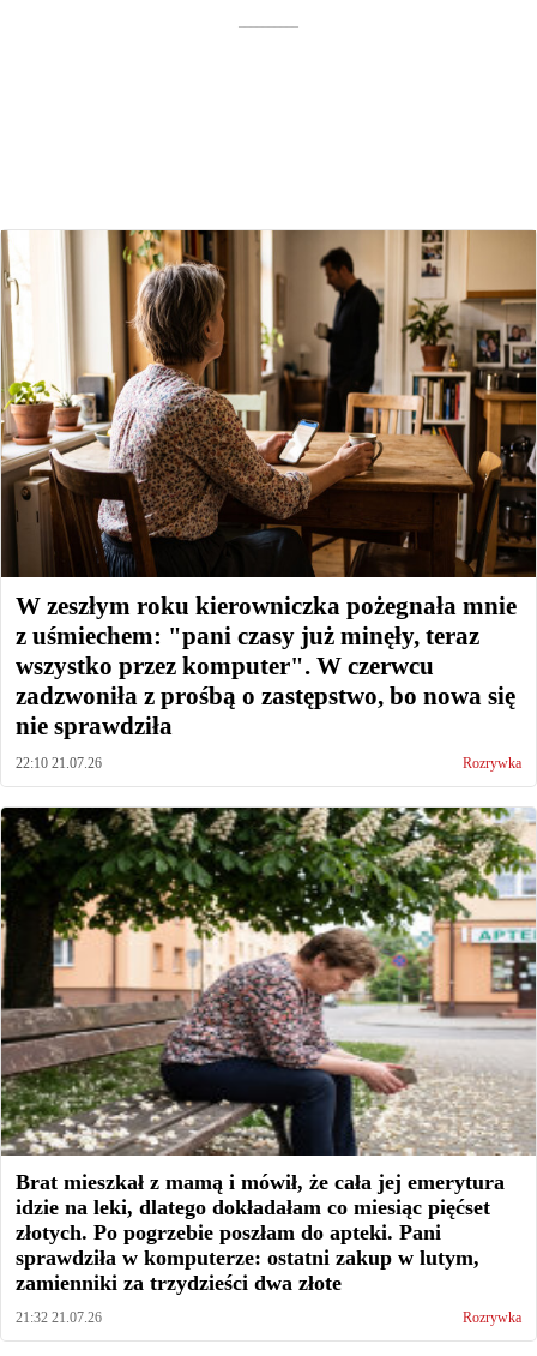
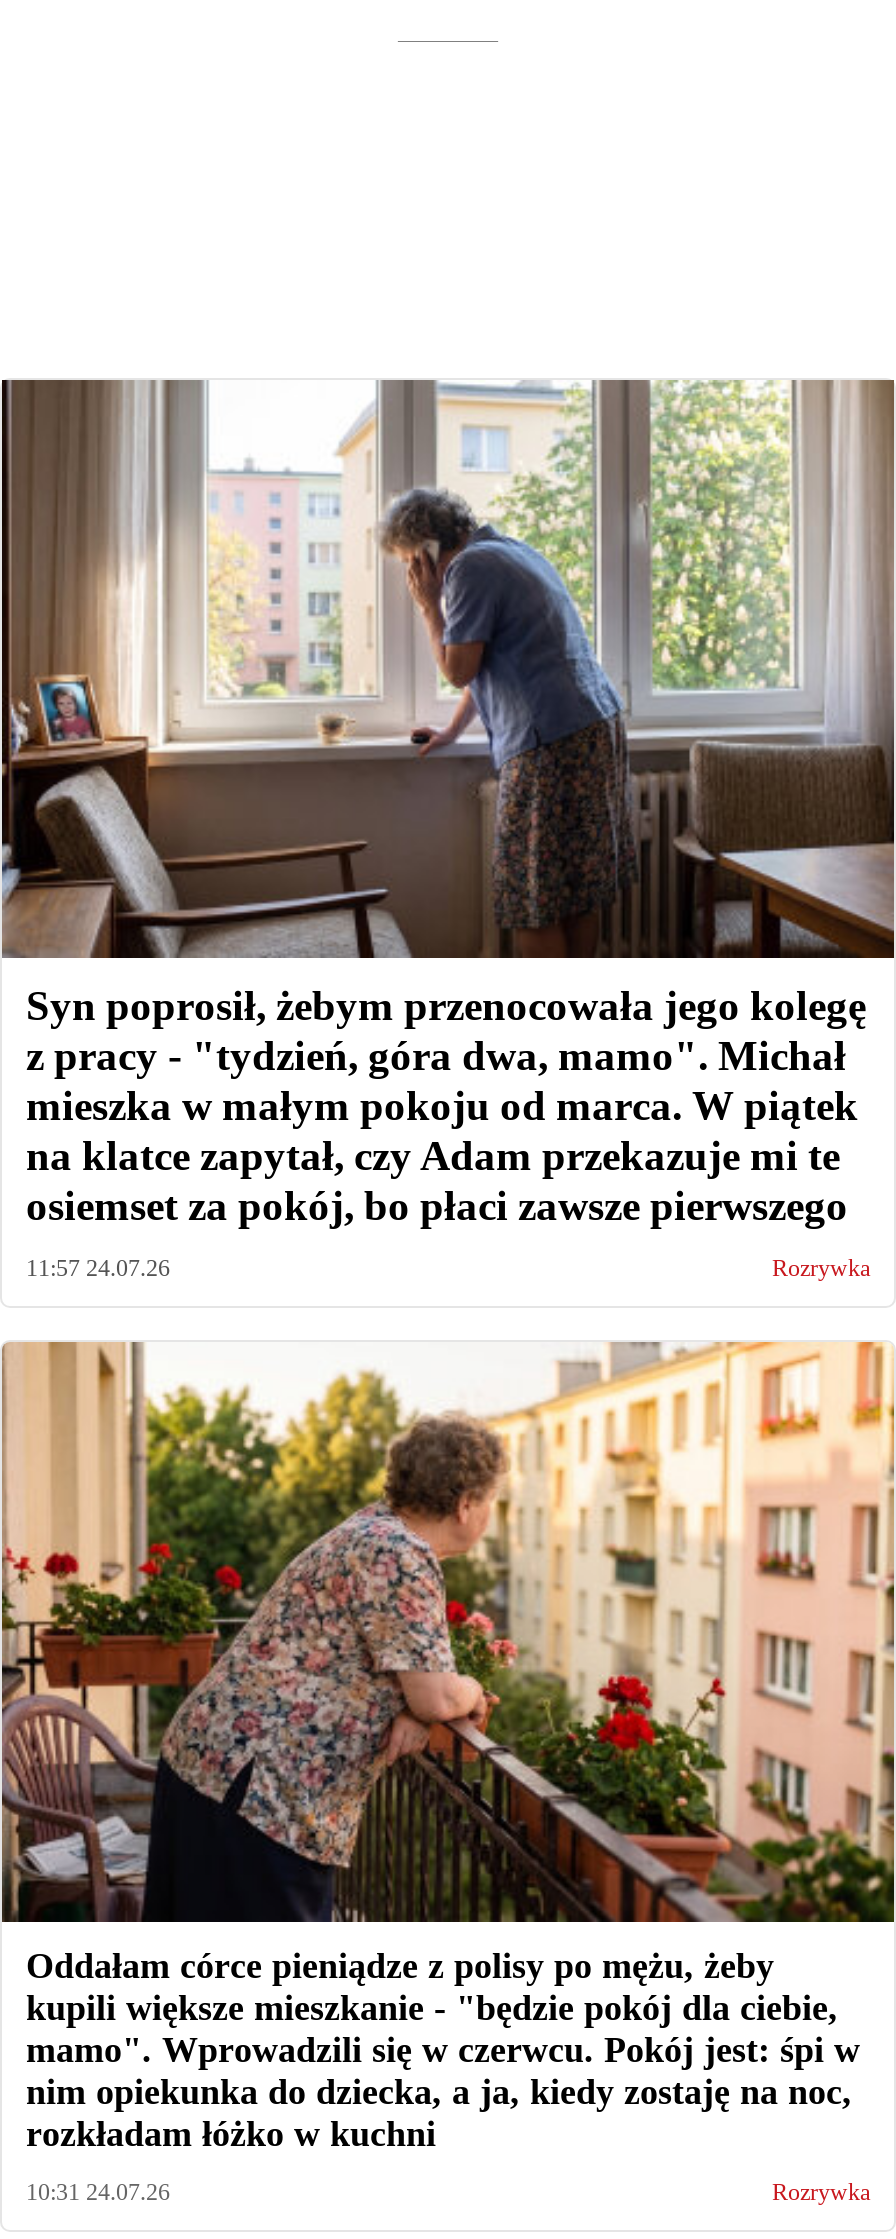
- [image]
- W zeszłym roku kierowniczka pożegnała mnie
- z uśmiechem: "pani czasy już minęły, teraz
- wszystko przez komputer". W czerwcu
- zadzwoniła z prośbą o zastępstwo, bo nowa się
- nie sprawdziła
+ [image]
+ Syn poprosił, żebym przenocowała jego kolegę
+ z pracy - "tydzień, góra dwa, mamo". Michał
+ mieszka w małym pokoju od marca. W piątek
+ na klatce zapytał, czy Adam przekazuje mi te
+ osiemset za pokój, bo płaci zawsze pierwszego

- 22:10 21.07.26
+ 11:57 24.07.26

- [image]
- Brat mieszkał z mamą i mówił, że cała jej emerytura
- idzie na leki, dlatego dokładałam co miesiąc pięćset
- złotych. Po pogrzebie poszłam do apteki. Pani
- sprawdziła w komputerze: ostatni zakup w lutym,
- zamienniki za trzydzieści dwa złote
+ [image]
+ Oddałam córce pieniądze z polisy po mężu, żeby
+ kupili większe mieszkanie - "będzie pokój dla ciebie,
+ mamo". Wprowadzili się w czerwcu. Pokój jest: śpi w
+ nim opiekunka do dziecka, a ja, kiedy zostaję na noc,
+ rozkładam łóżko w kuchni

- 21:32 21.07.26
+ 10:31 24.07.26
